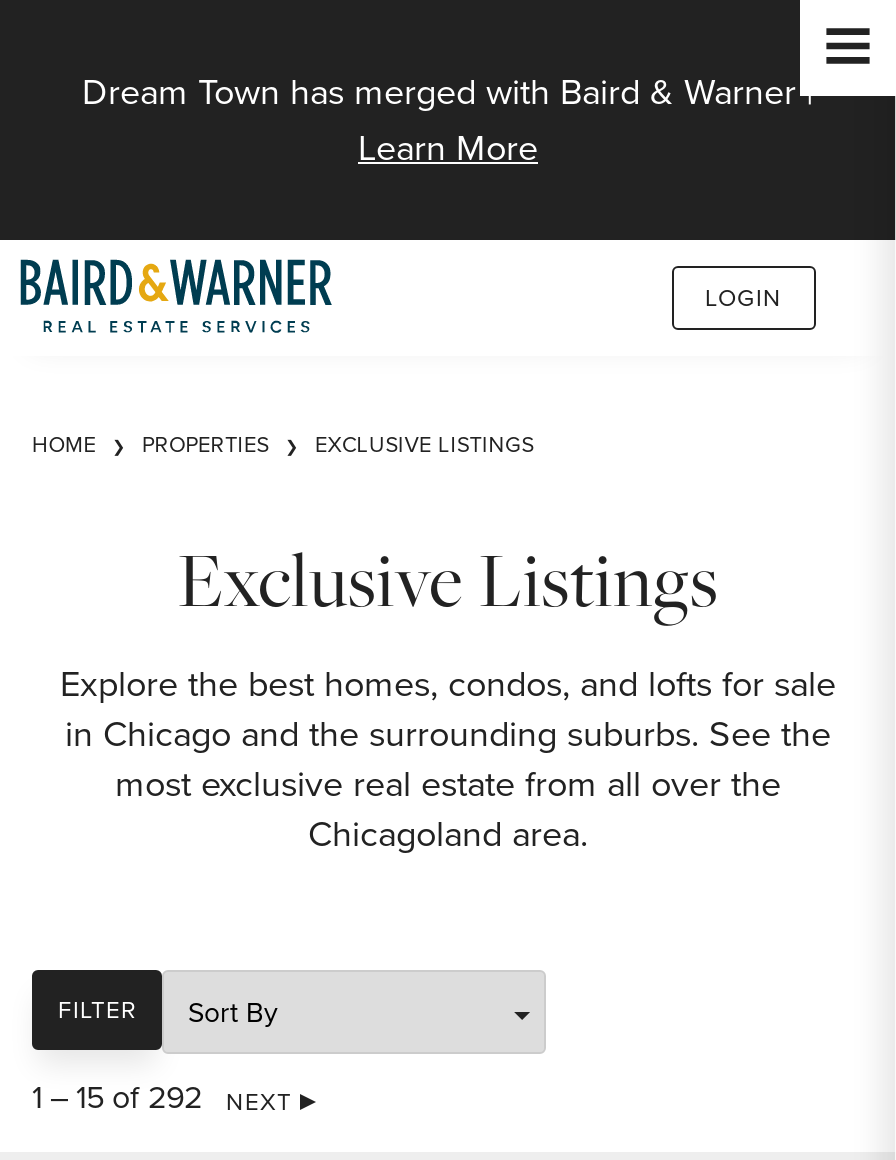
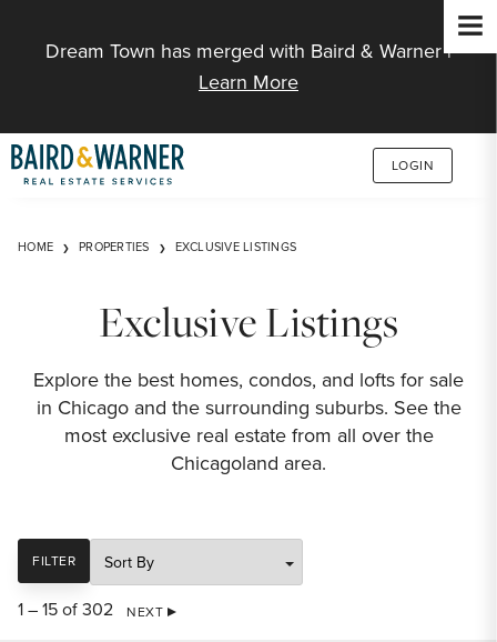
- 1 – 15 of 292 NEXT
+ 1 – 15 of 302 NEXT
